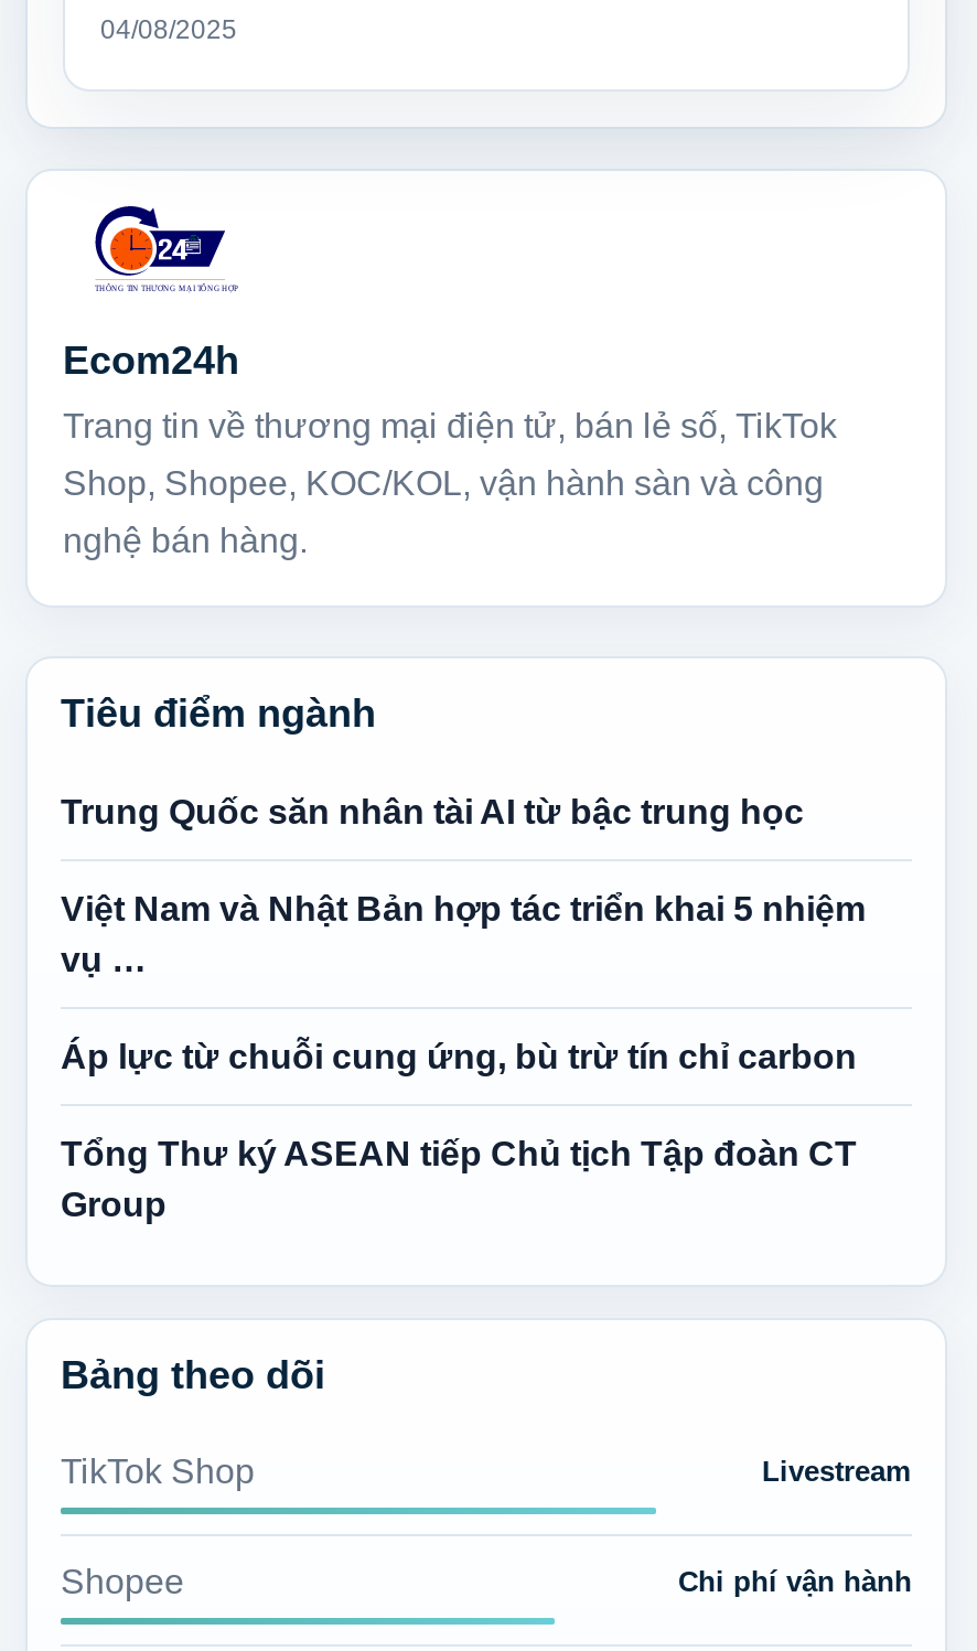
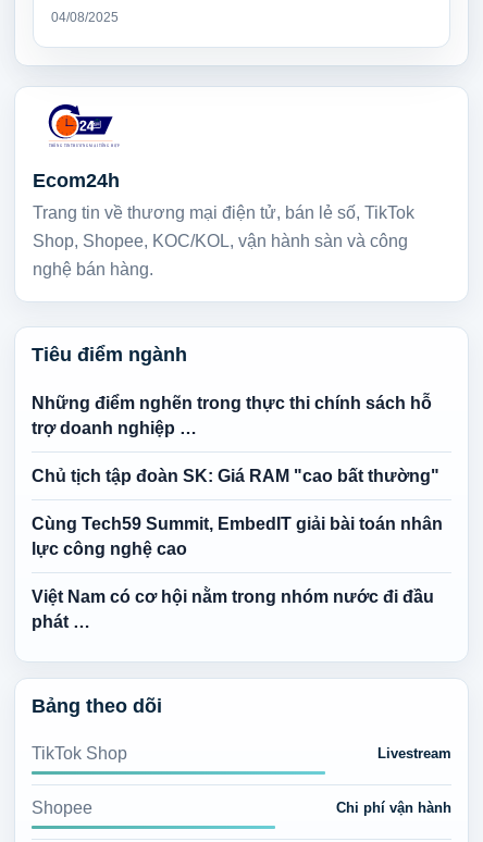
- Trung Quốc săn nhân tài AI từ bậc trung học
+ Những điểm nghẽn trong thực thi chính sách hỗ
+ trợ doanh nghiệp …

- Việt Nam và Nhật Bản hợp tác triển khai 5 nhiệm
- vụ …
+ Chủ tịch tập đoàn SK: Giá RAM "cao bất thường"

- Áp lực từ chuỗi cung ứng, bù trừ tín chỉ carbon
+ Cùng Tech59 Summit, EmbedIT giải bài toán nhân
+ lực công nghệ cao

- Tổng Thư ký ASEAN tiếp Chủ tịch Tập đoàn CT
- Group
+ Việt Nam có cơ hội nằm trong nhóm nước đi đầu
+ phát …
